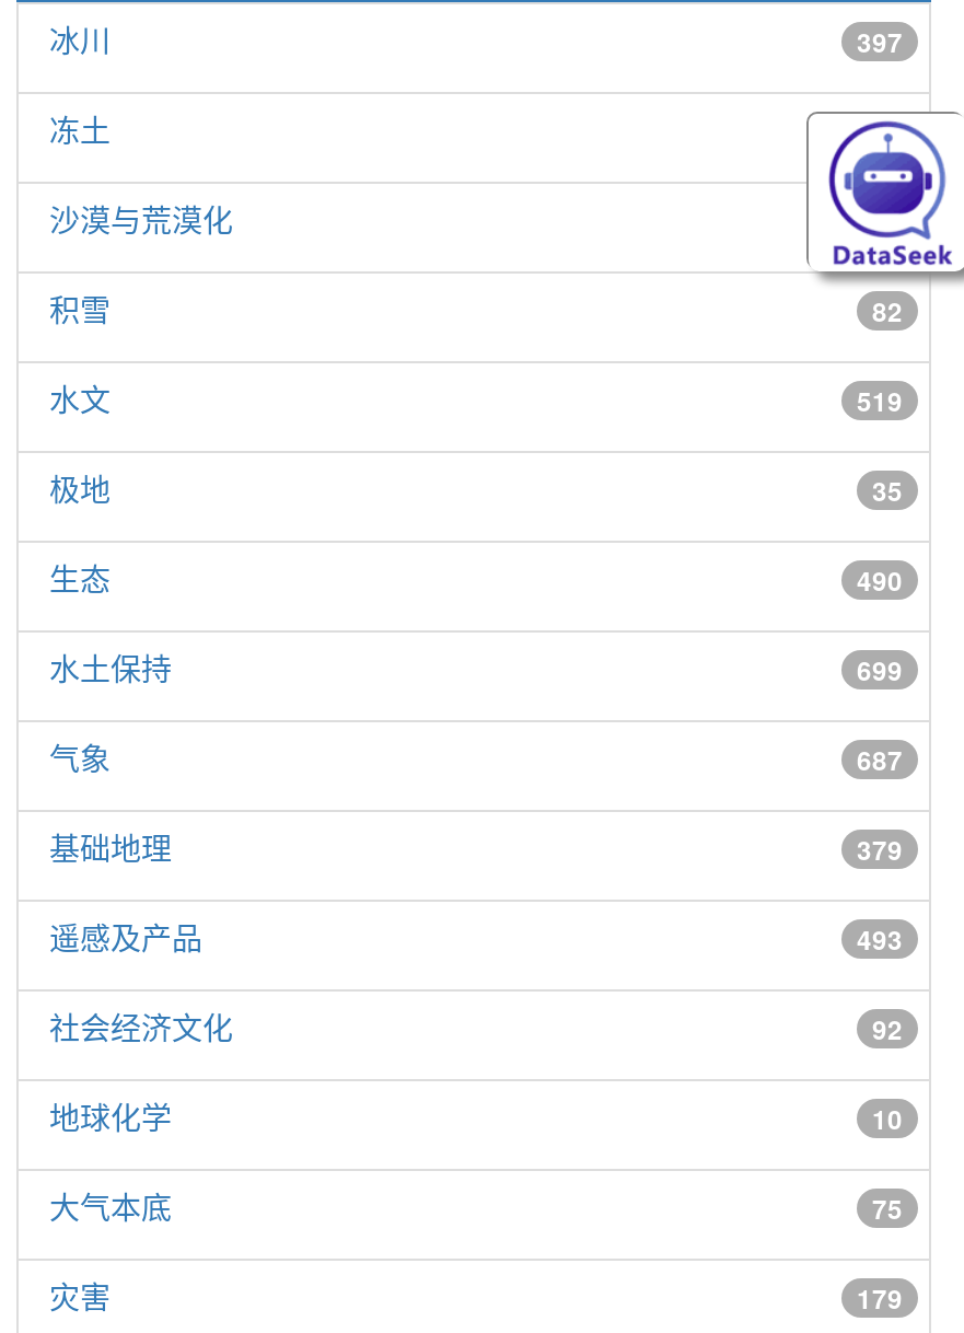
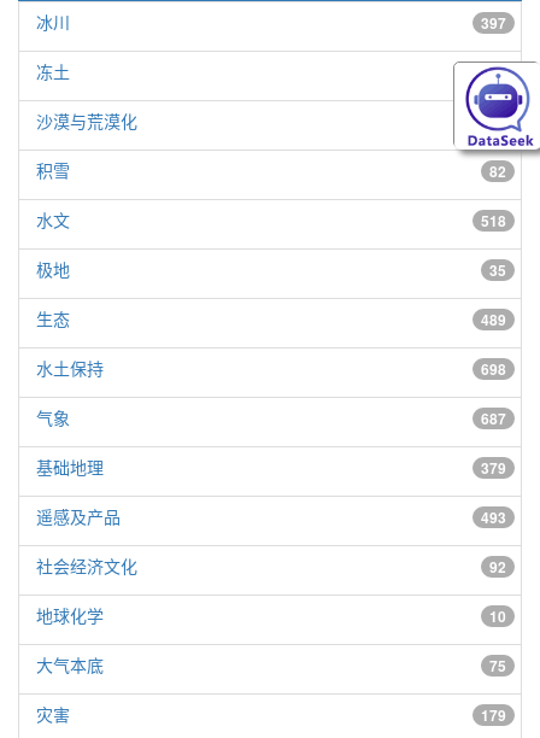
- 519
+ 518

- 490
+ 489

- 699
+ 698
